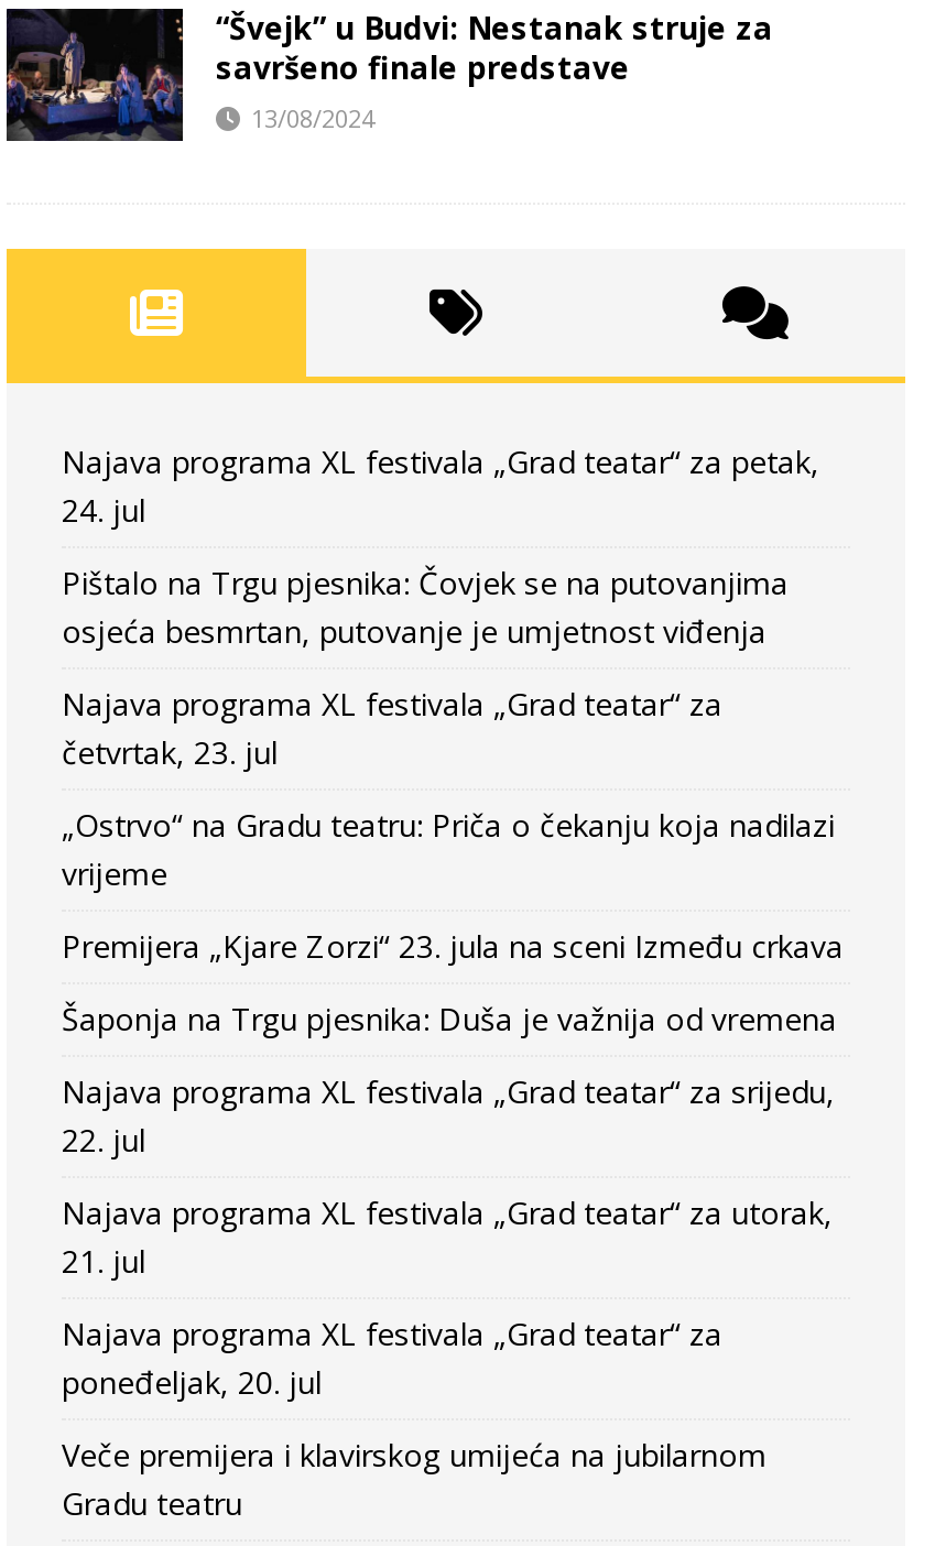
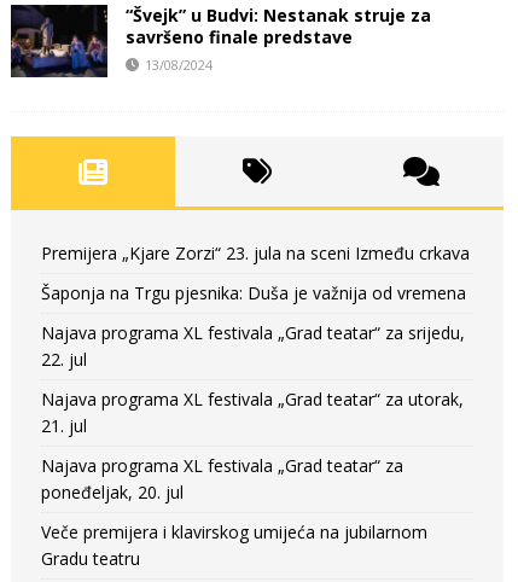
- Najava programa XL festivala „Grad teatar“ za petak,
- 24. jul
- Pištalo na Trgu pjesnika: Čovjek se na putovanjima
- osjeća besmrtan, putovanje je umjetnost viđenja
- Najava programa XL festivala „Grad teatar“ za
- četvrtak, 23. jul
- „Ostrvo“ na Gradu teatru: Priča o čekanju koja nadilazi
- vrijeme
